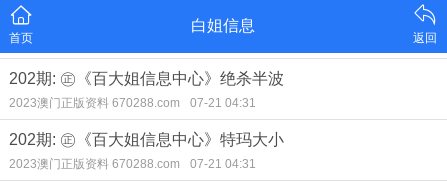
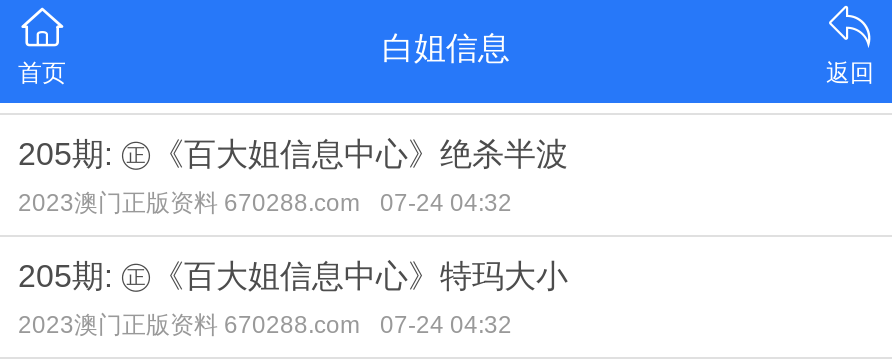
- 202期: ㊣《百大姐信息中心》绝杀半波
+ 205期: ㊣《百大姐信息中心》绝杀半波

- 2023澳门正版资料 670288.com 07-21 04:31
+ 2023澳门正版资料 670288.com 07-24 04:32

- 202期: ㊣《百大姐信息中心》特玛大小
+ 205期: ㊣《百大姐信息中心》特玛大小

- 2023澳门正版资料 670288.com 07-21 04:31
+ 2023澳门正版资料 670288.com 07-24 04:32
